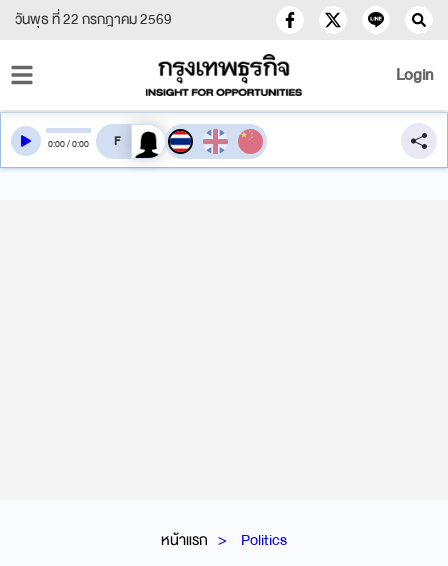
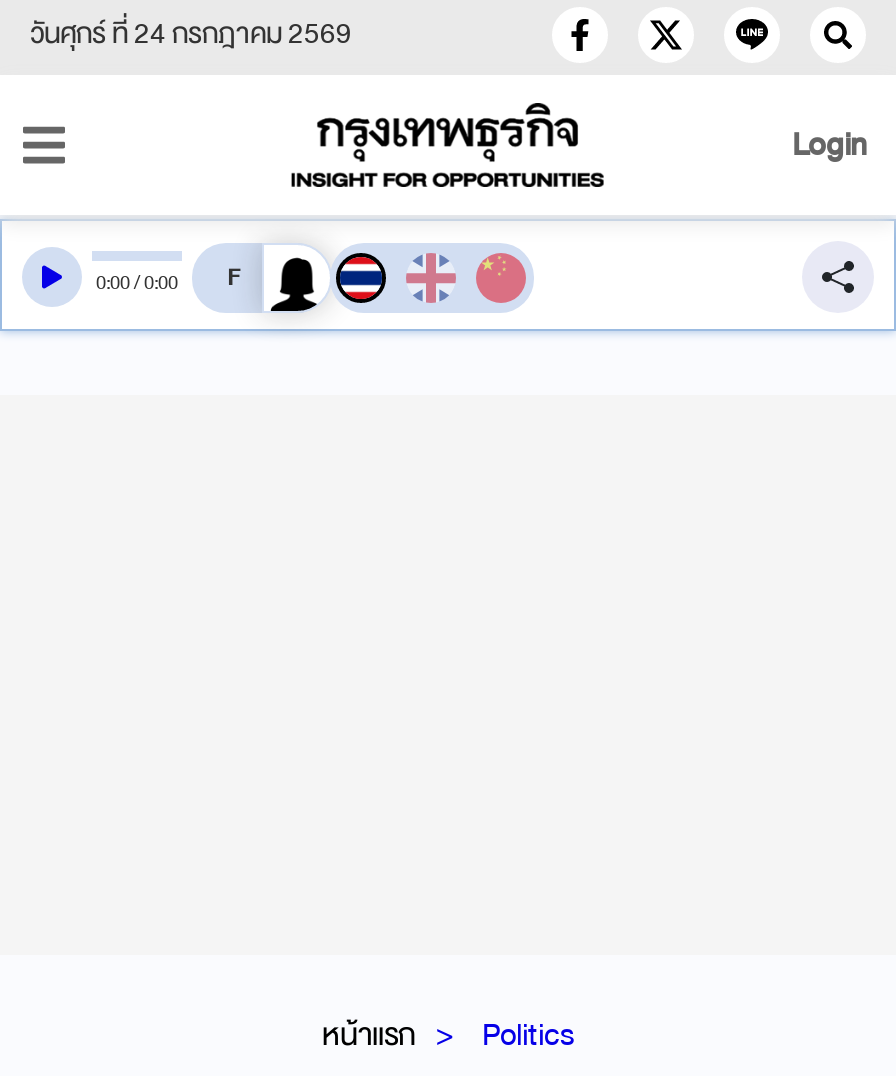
- วันพุธ ที่ 22 กรกฎาคม 2569
+ วันศุกร์ ที่ 24 กรกฎาคม 2569
